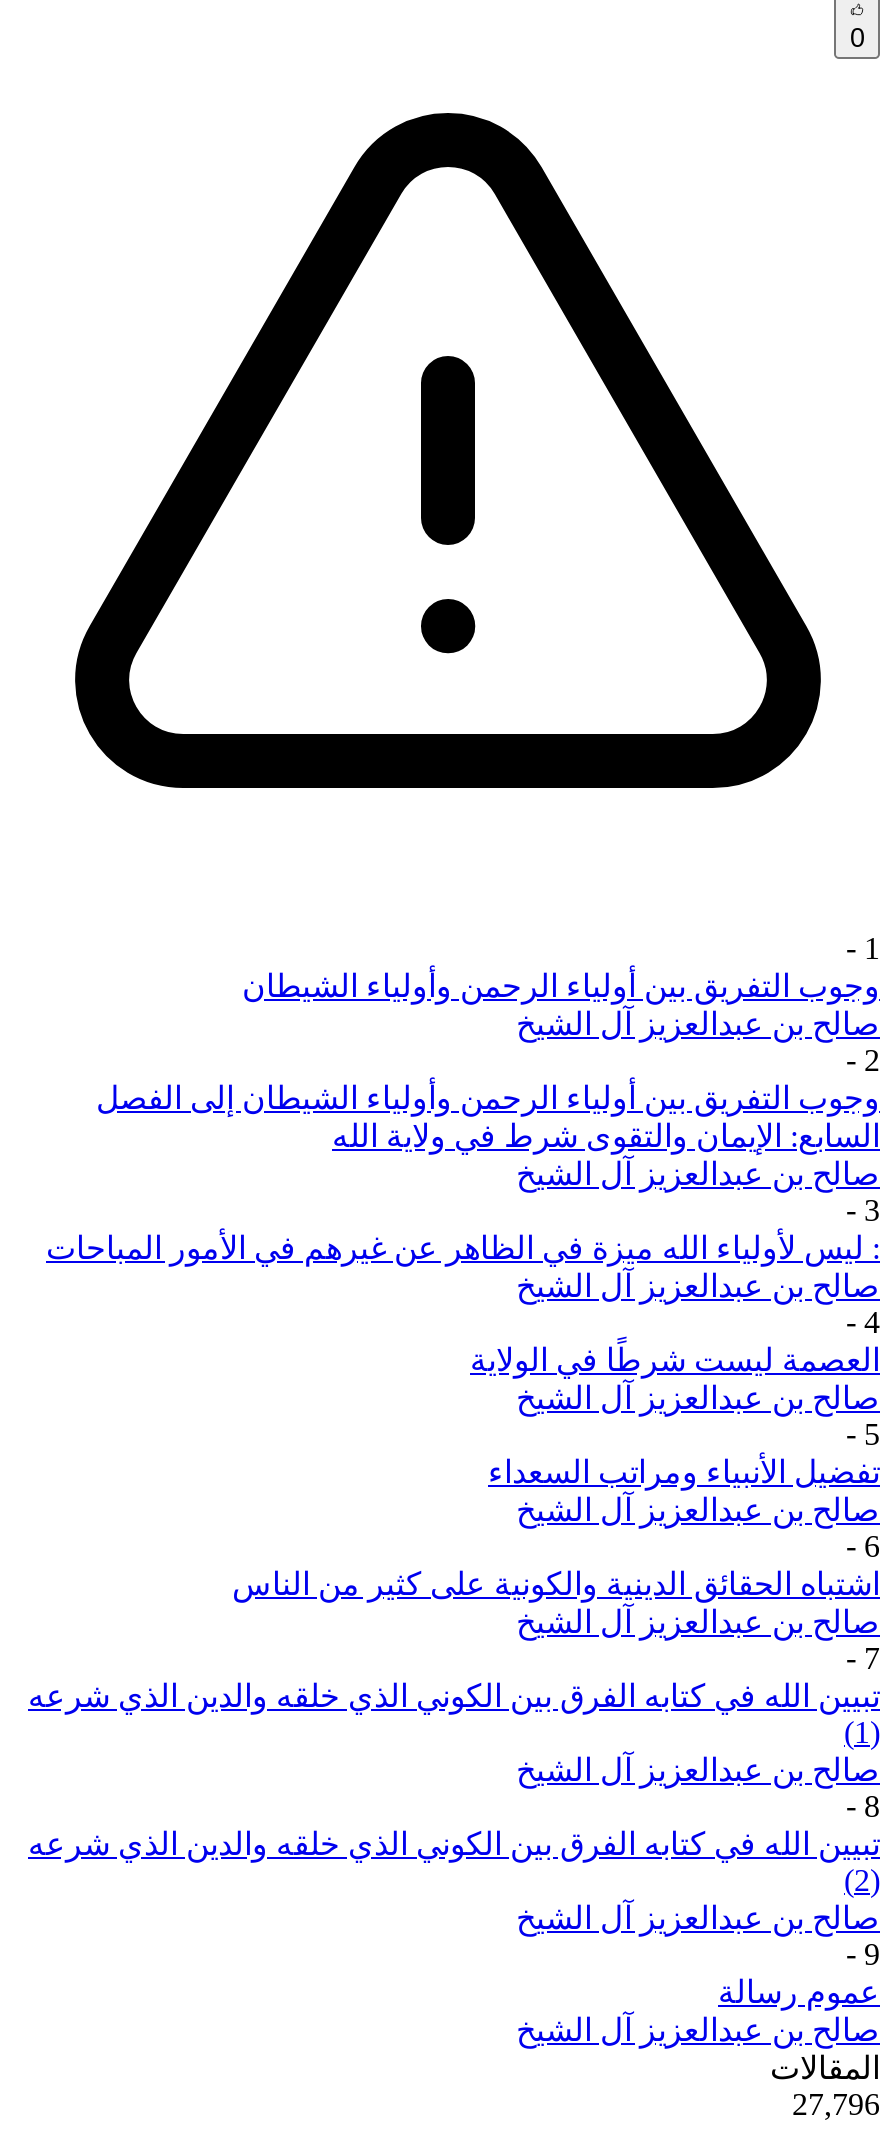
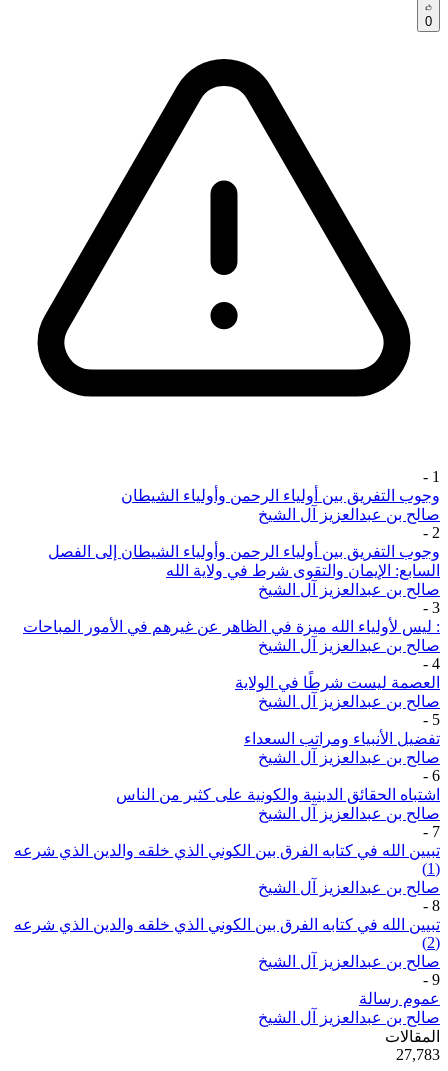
- 27,796
+ 27,783
